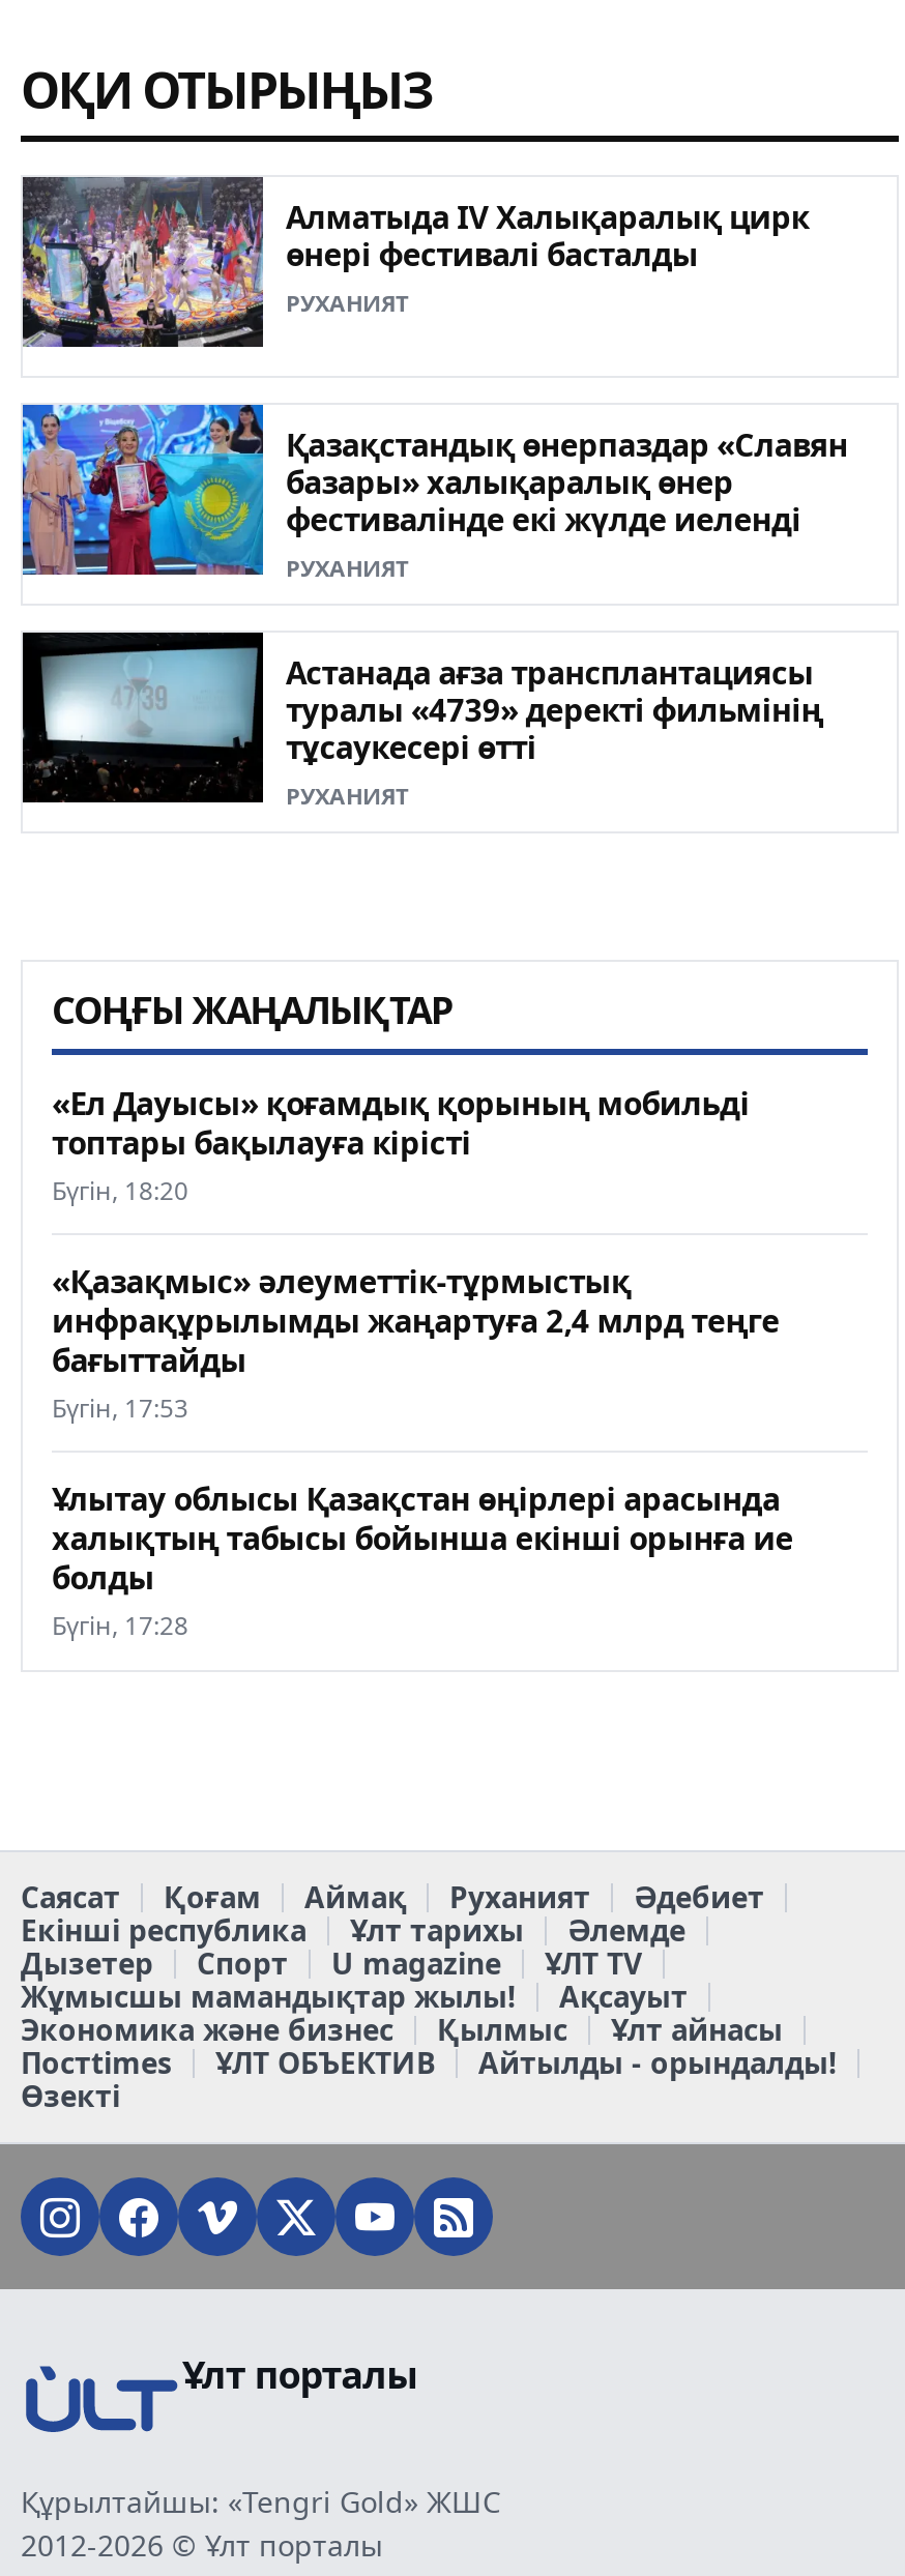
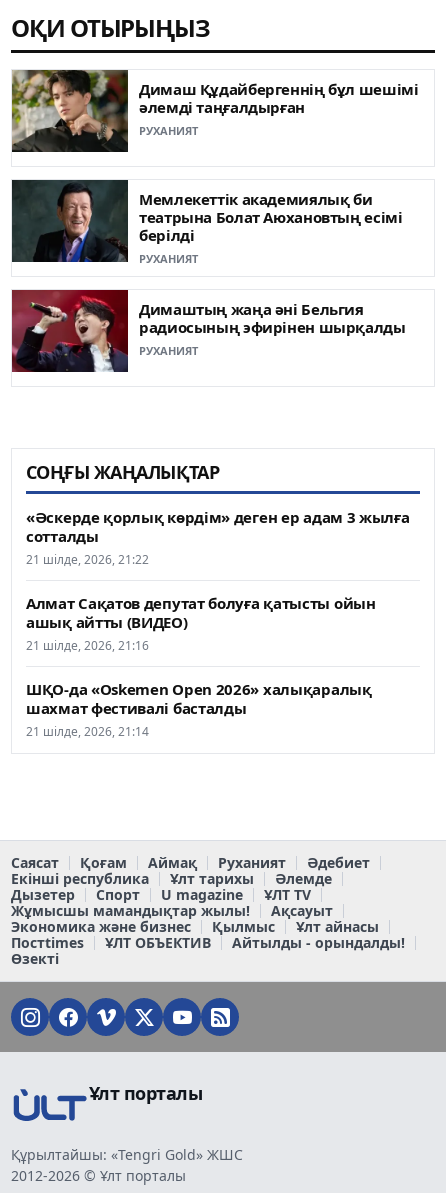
- [image]
- Алматыда IV Халықаралық цирк
- өнері фестивалі басталды
+ [image]
+ Димаш Құдайбергеннің бұл шешімі
+ әлемді таңғалдырған

- [image]
- Қазақстандық өнерпаздар «Славян
- базары» халықаралық өнер
- фестивалінде екі жүлде иеленді
+ [image]
+ Мемлекеттік академиялық би
+ театрына Болат Аюхановтың есімі
+ берілді

- [image]
- Астанада ағза трансплантациясы
- туралы «4739» деректі фильмінің
- тұсаукесері өтті
+ [image]
+ Димаштың жаңа әні Бельгия
+ радиосының эфирінен шырқалды

- «Ел Дауысы» қоғамдық қорының мобильді
- топтары бақылауға кірісті
- Бүгін, 18:20
+ «Әскерде қорлық көрдім» деген ер адам 3 жылға
+ сотталды
+ 21 шілде, 2026, 21:22

- «Қазақмыс» әлеуметтік-тұрмыстық
- инфрақұрылымды жаңартуға 2,4 млрд теңге
- бағыттайды
- Бүгін, 17:53
+ Алмат Сақатов депутат болуға қатысты ойын
+ ашық айтты (ВИДЕО)
+ 21 шілде, 2026, 21:16

- Ұлытау облысы Қазақстан өңірлері арасында
- халықтың табысы бойынша екінші орынға ие
- болды
- Бүгін, 17:28
+ ШҚО-да «Oskemen Open 2026» халықаралық
+ шахмат фестивалі басталды
+ 21 шілде, 2026, 21:14
